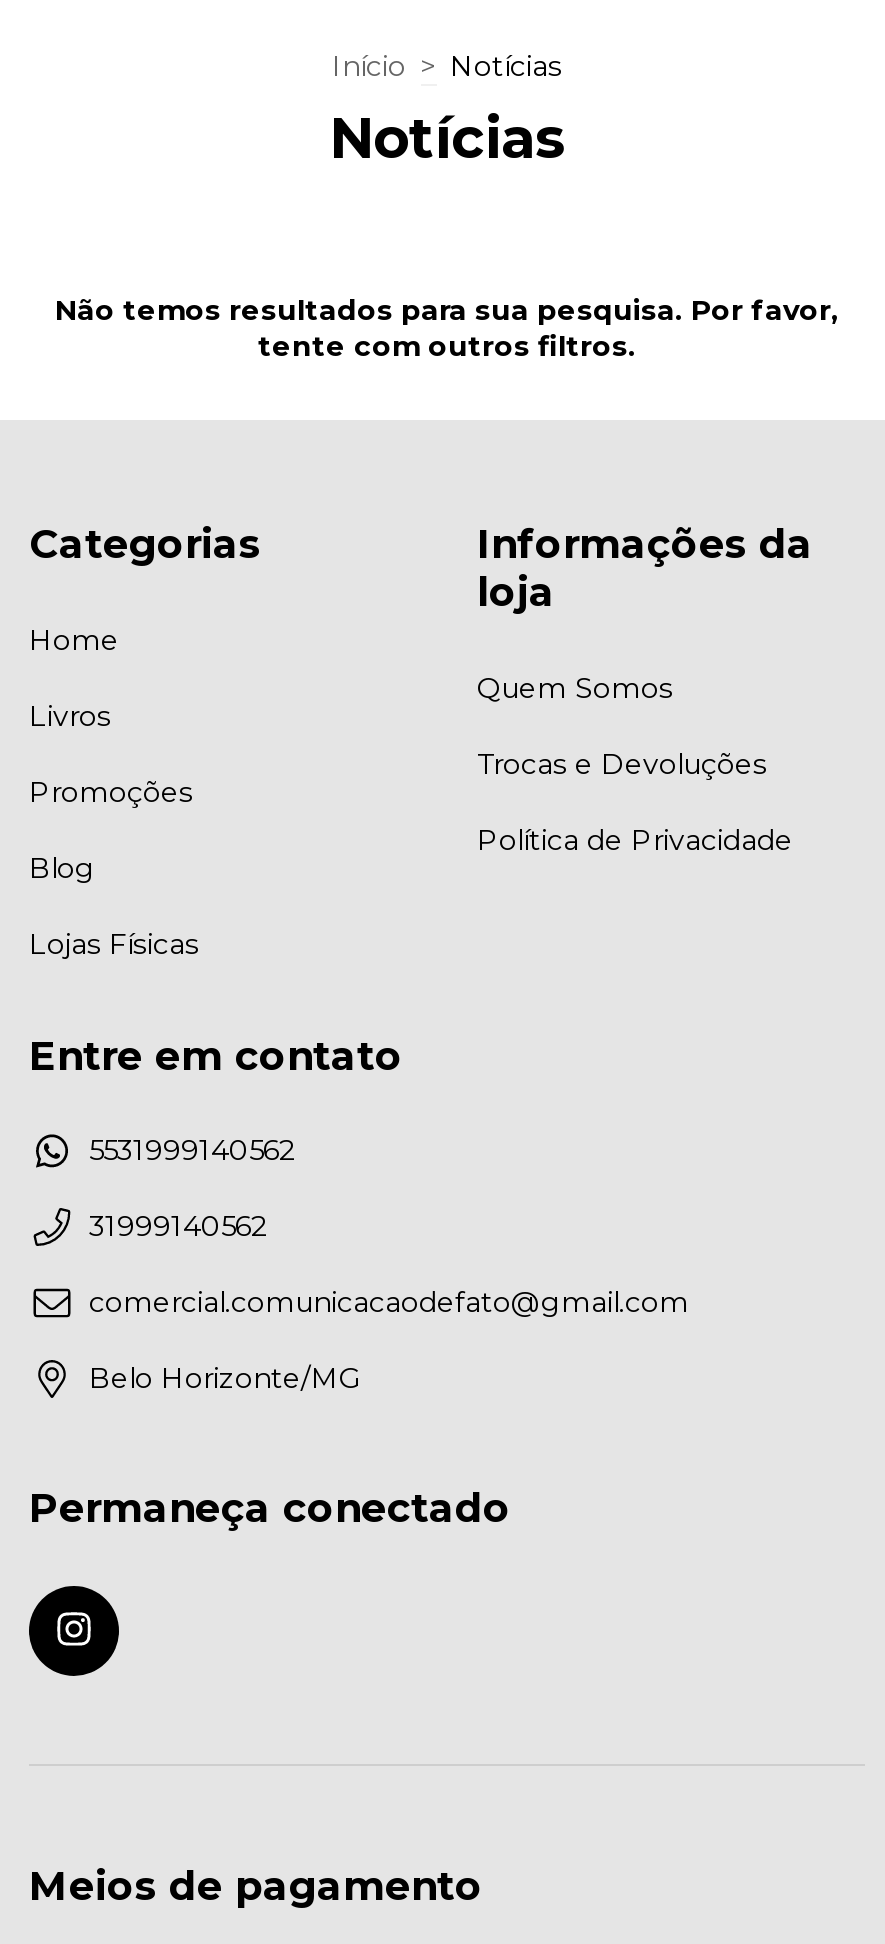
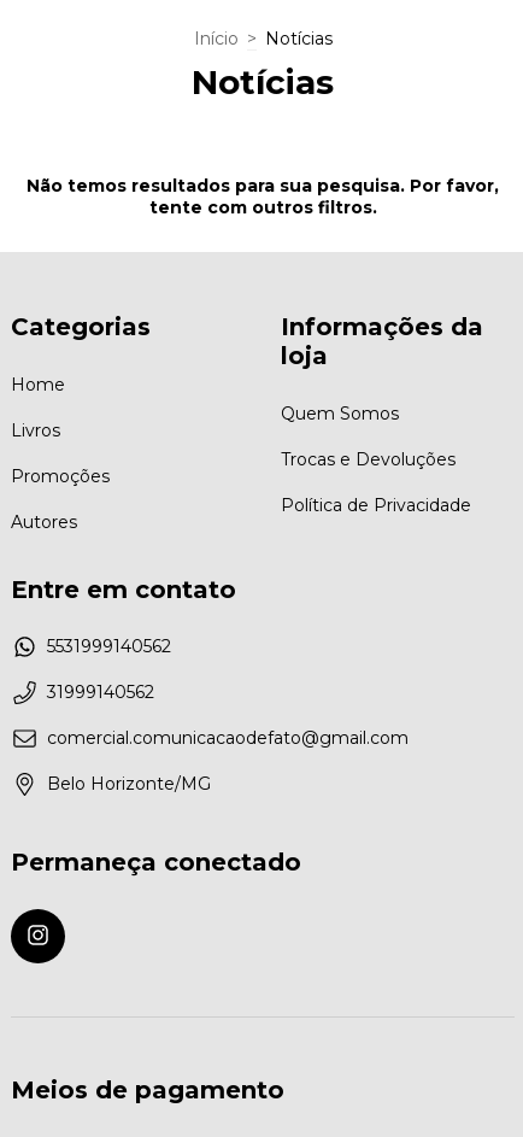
- Blog
- Lojas Físicas
+ Autores
